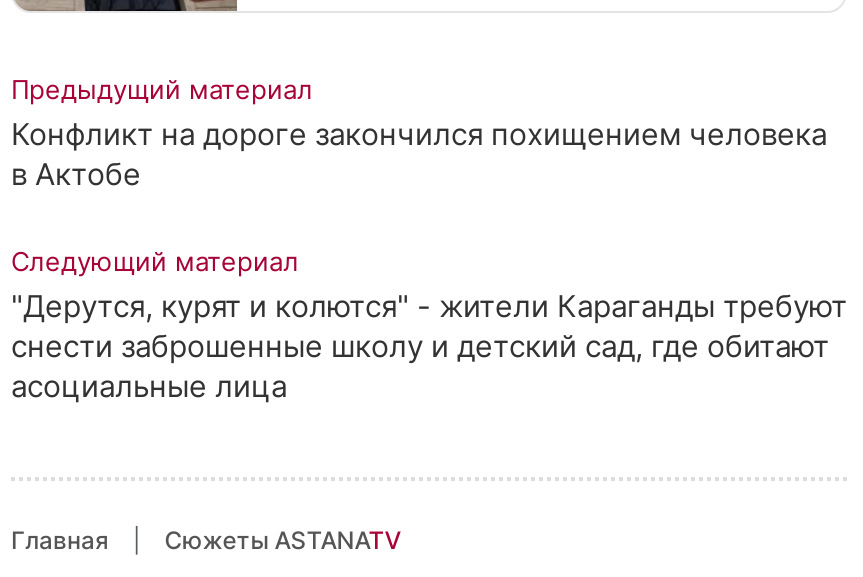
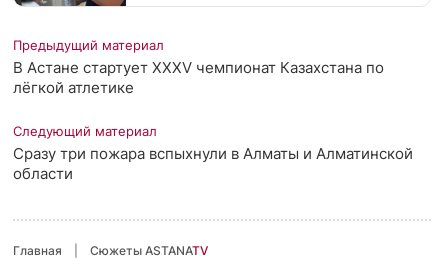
- Конфликт на дороге закончился похищением человека
- в Актобе
+ В Астане стартует XXXV чемпионат Казахстана по
+ лёгкой атлетике

- "Дерутся, курят и колются" - жители Караганды требуют
- снести заброшенные школу и детский сад, где обитают
- асоциальные лица
+ Сразу три пожара вспыхнули в Алматы и Алматинской
+ области
